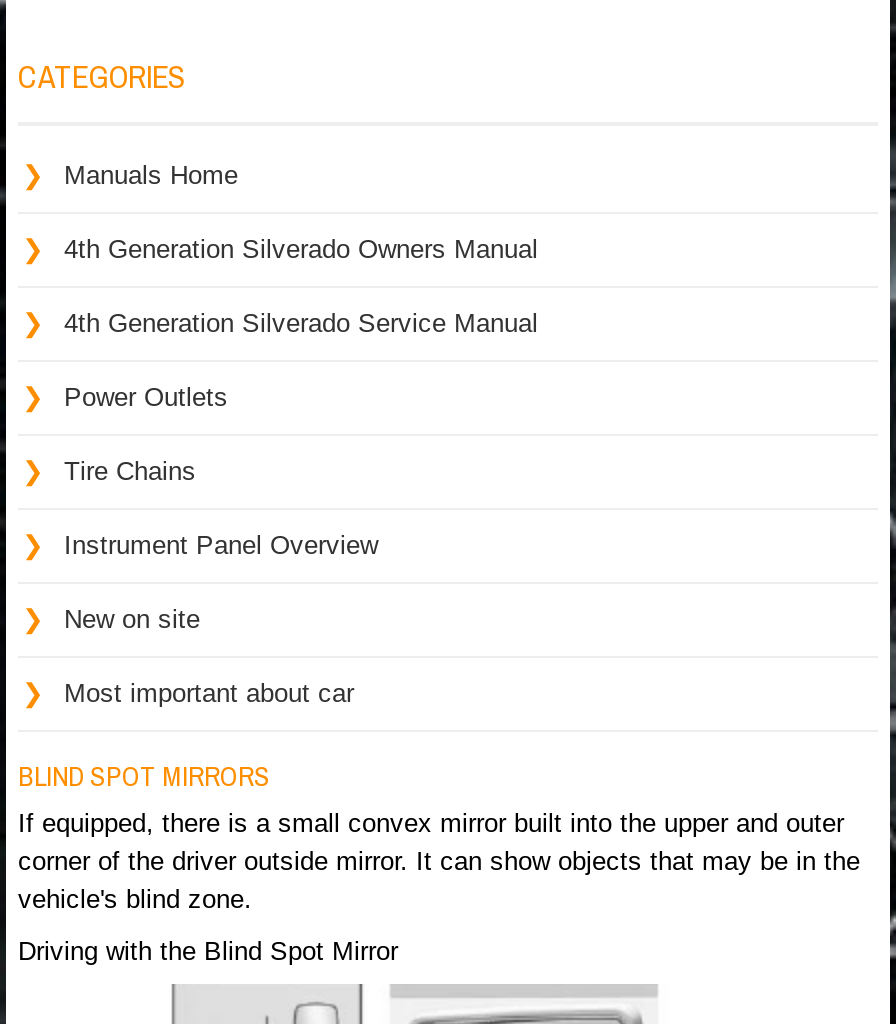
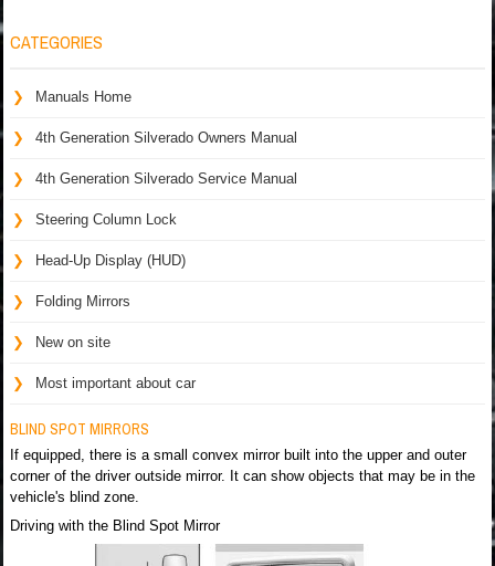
- Power Outlets
+ Steering Column Lock

- Tire Chains
+ Head-Up Display (HUD)

- Instrument Panel Overview
+ Folding Mirrors
